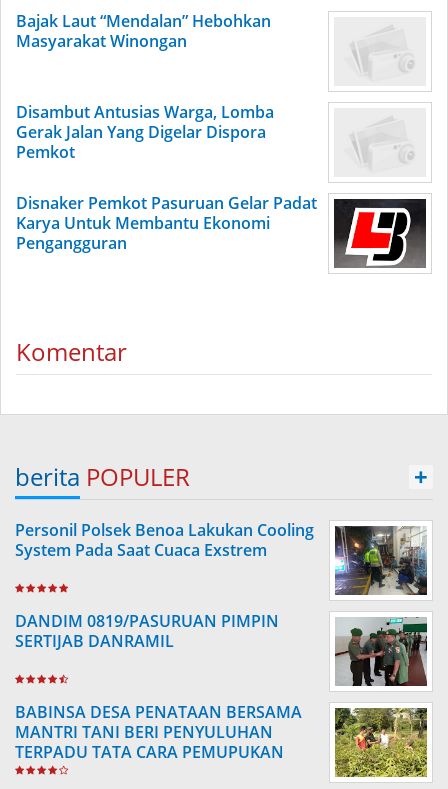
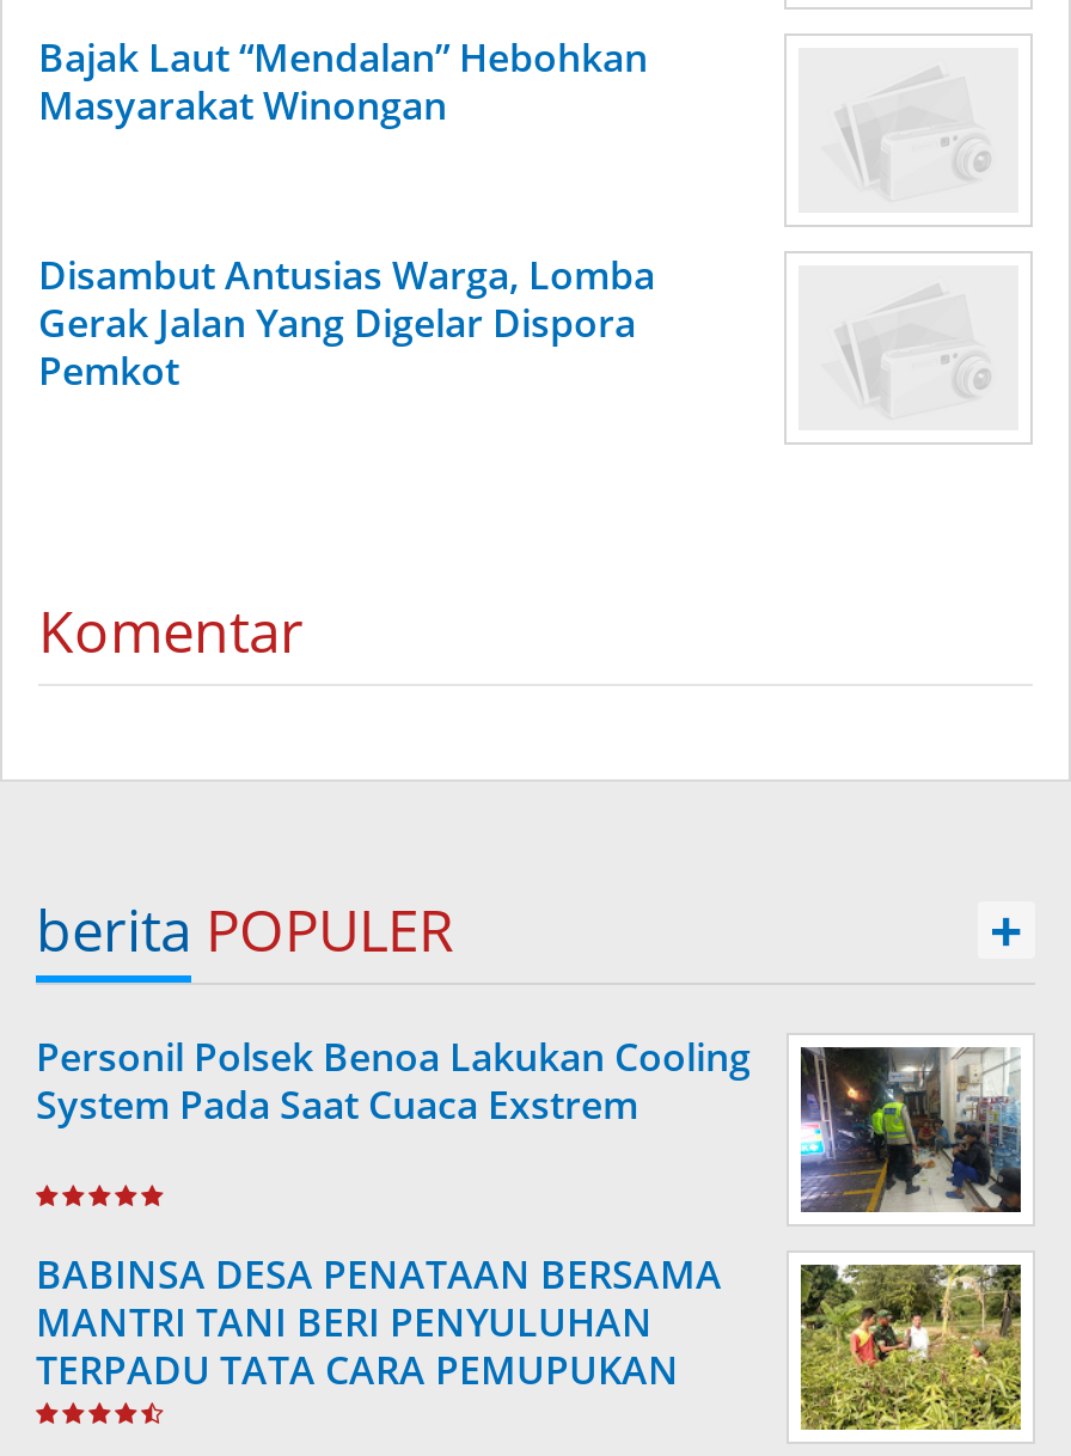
- [image]
- Disnaker Pemkot Pasuruan Gelar Padat
- Karya Untuk Membantu Ekonomi
- Pengangguran

- DANDIM 0819/PASURUAN PIMPIN
- SERTIJAB DANRAMIL

- [image]
